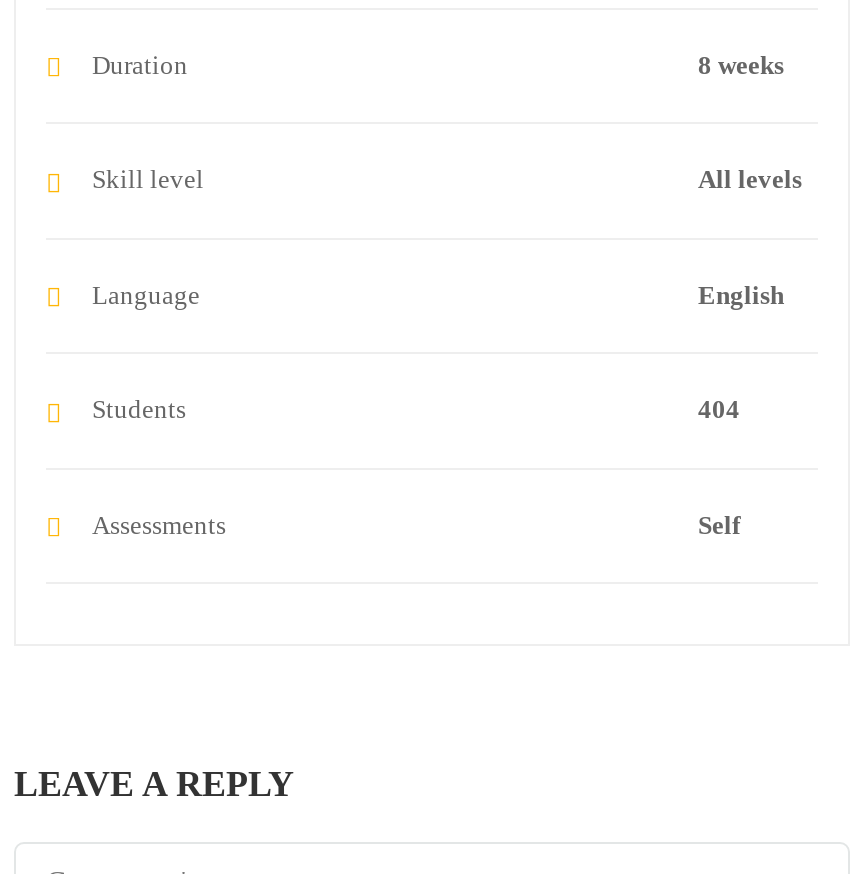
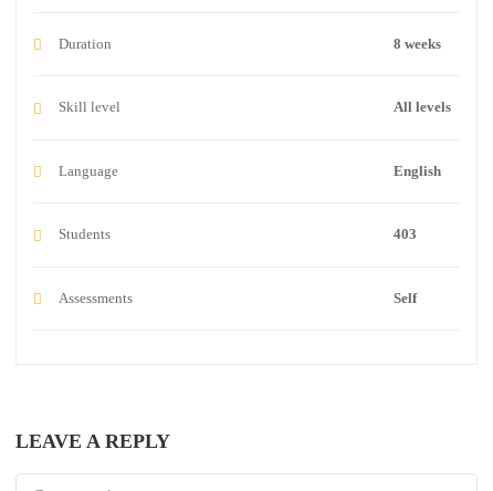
- 404
+ 403
